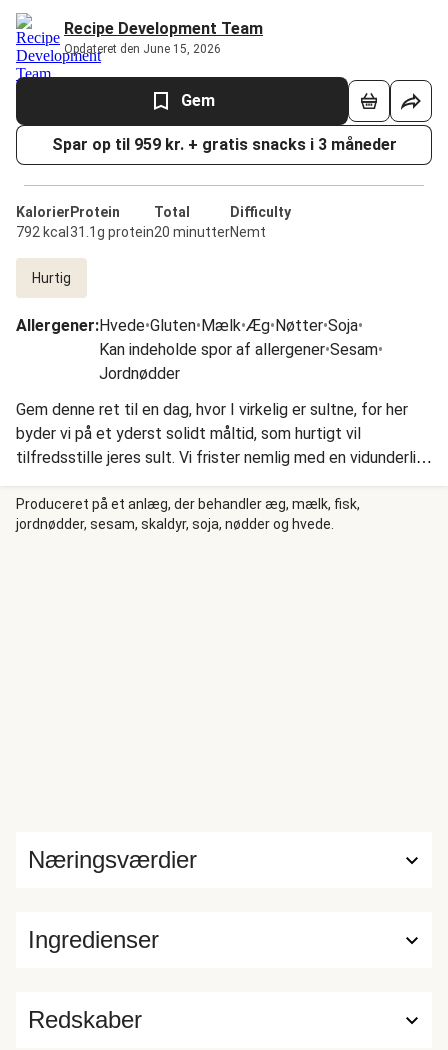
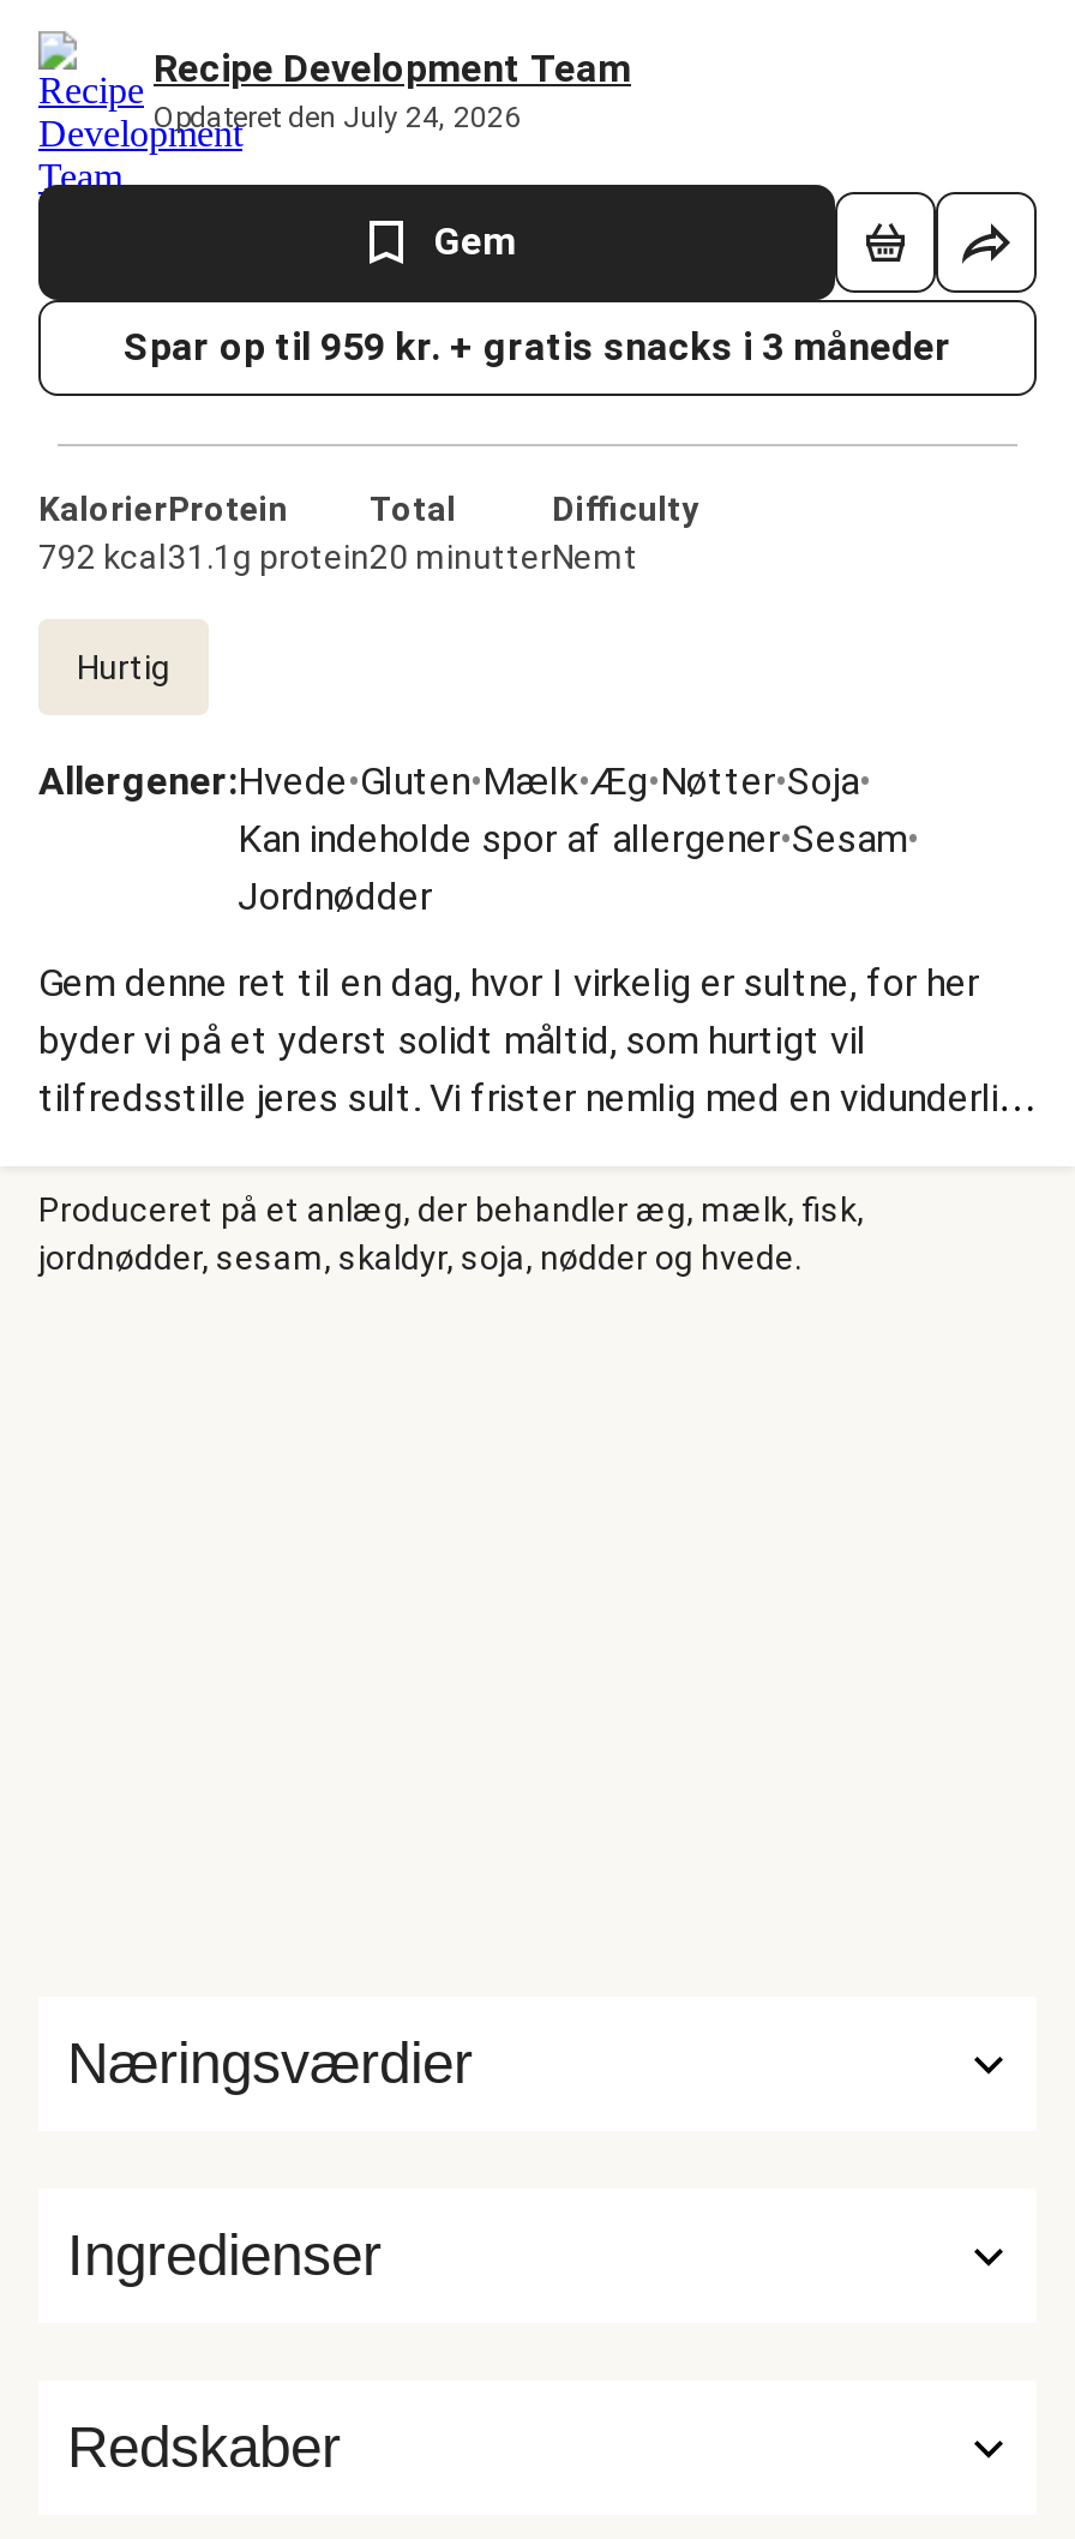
- Opdateret den June 15, 2026
+ Opdateret den July 24, 2026
